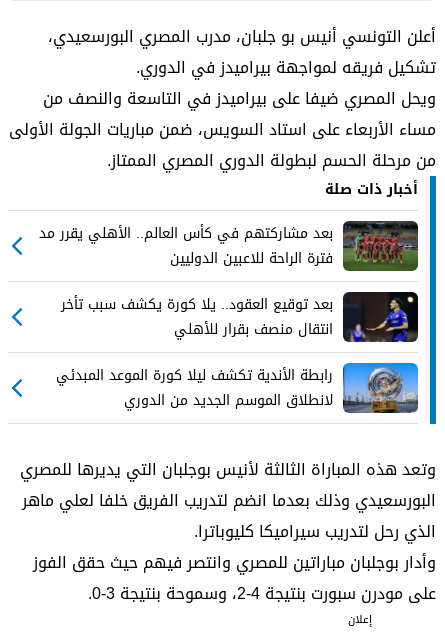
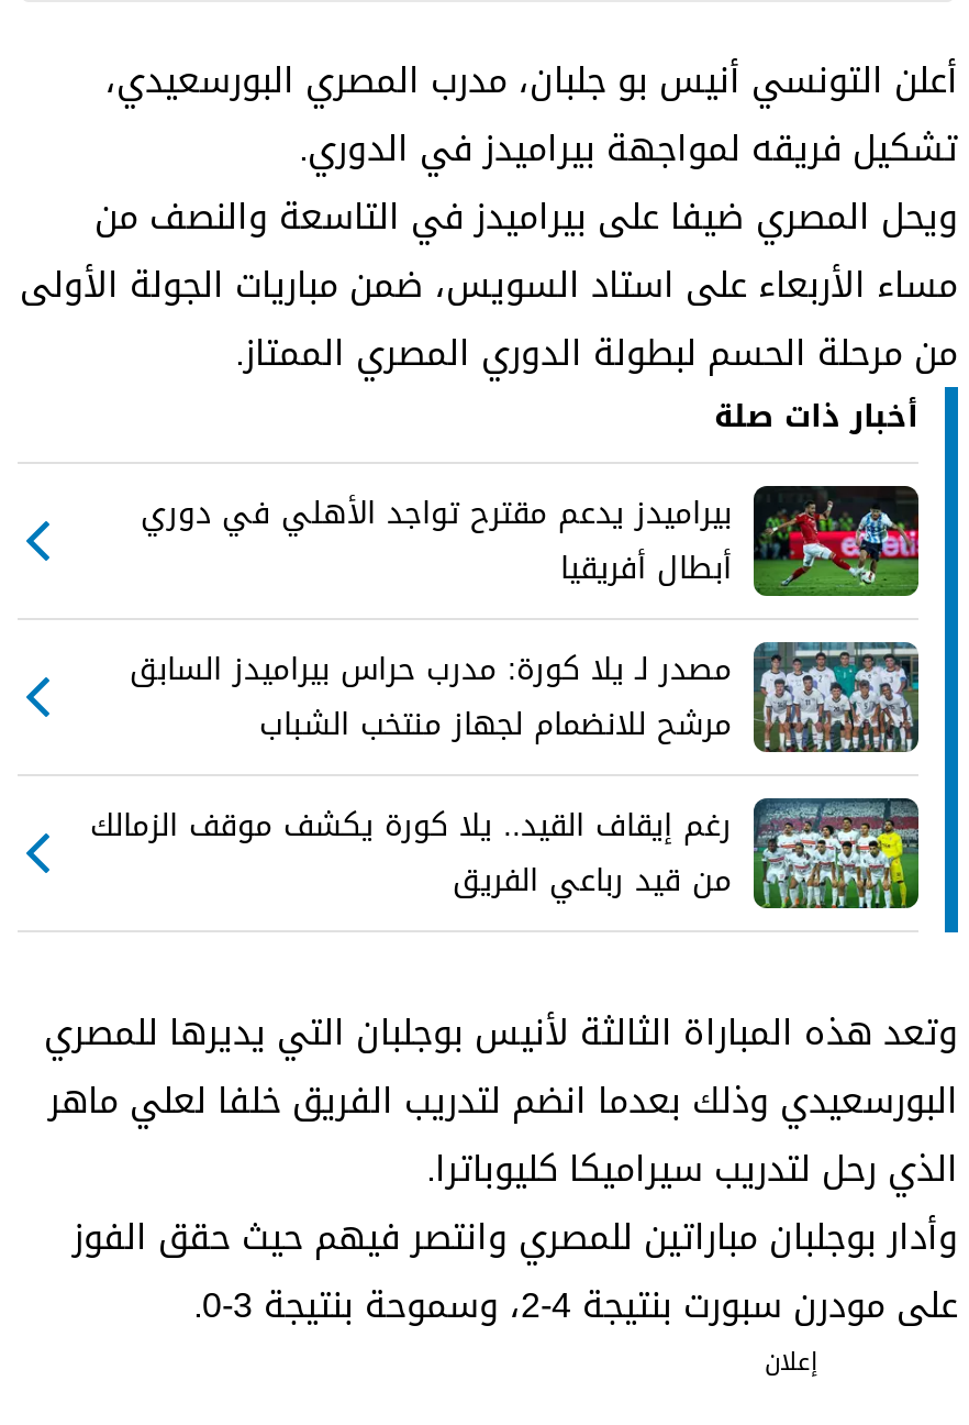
- [image]
- بعد مشاركتهم في كأس العالم.. الأهلي يقرر مد
- فترة الراحة للاعبين الدوليين
+ [image]
+ بيراميدز يدعم مقترح تواجد الأهلي في دوري
+ أبطال أفريقيا

- [image]
- بعد توقيع العقود.. يلا كورة يكشف سبب تأخر
- انتقال منصف بقرار للأهلي
+ [image]
+ مصدر لـ يلا كورة: مدرب حراس بيراميدز السابق
+ مرشح للانضمام لجهاز منتخب الشباب

- [image]
- رابطة الأندية تكشف ليلا كورة الموعد المبدئي
- لانطلاق الموسم الجديد من الدوري
+ [image]
+ رغم إيقاف القيد.. يلا كورة يكشف موقف الزمالك
+ من قيد رباعي الفريق
